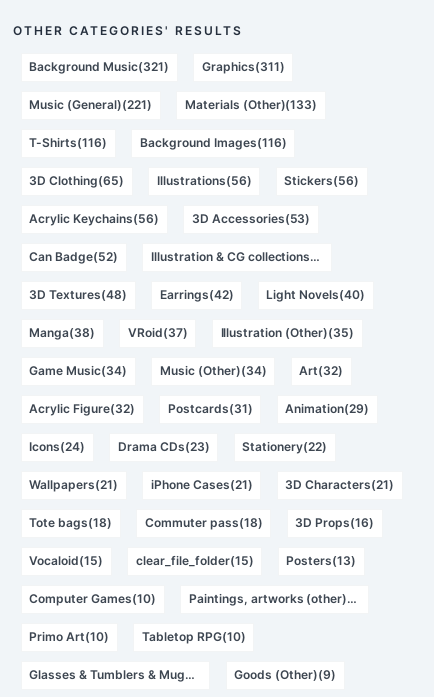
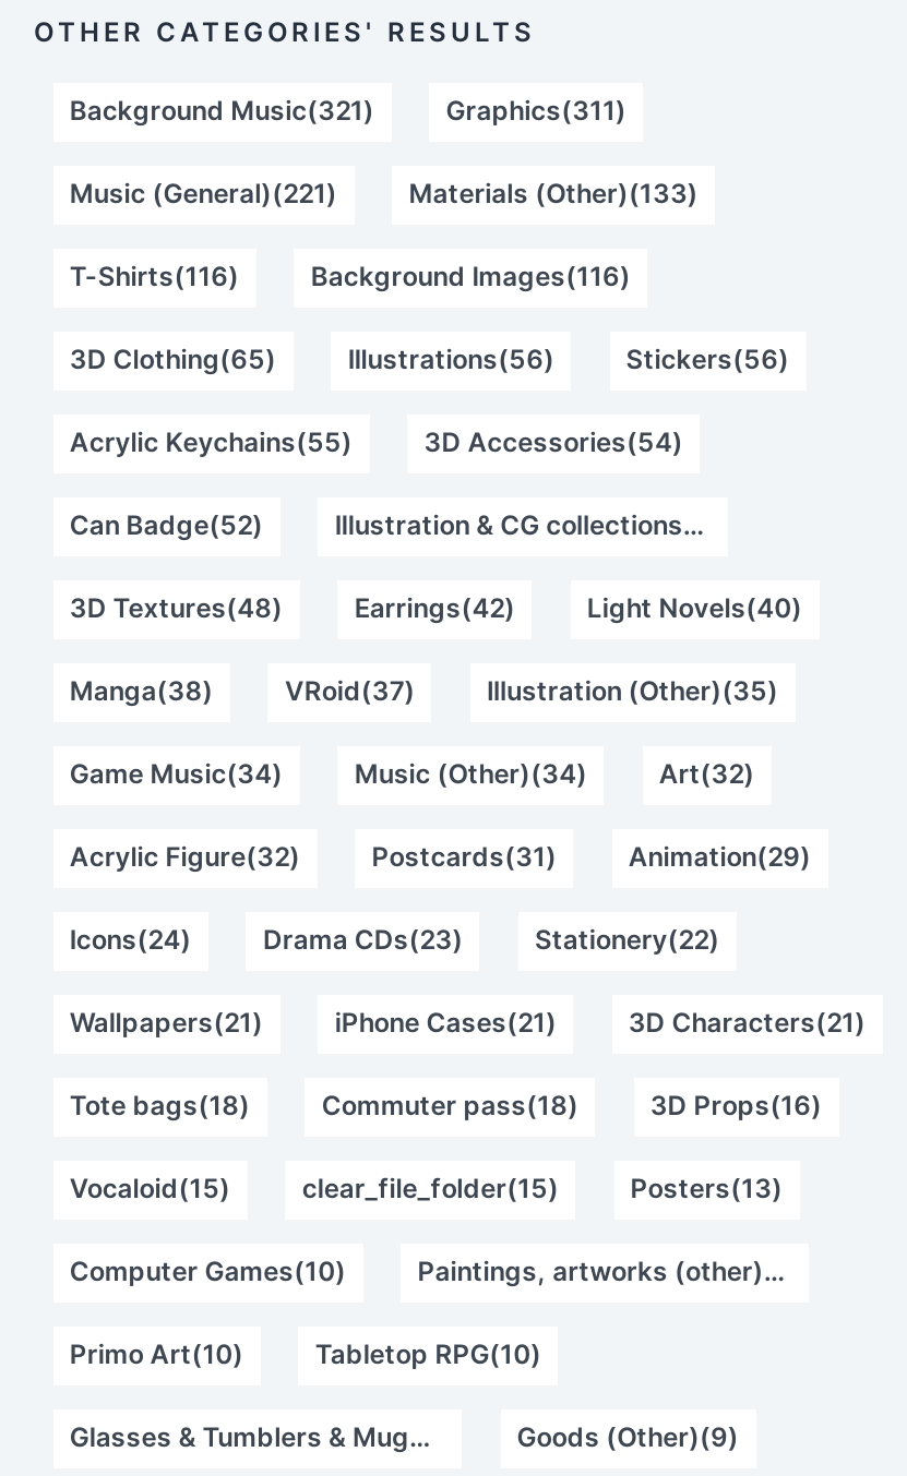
- Acrylic Keychains(56)
+ Acrylic Keychains(55)

- 3D Accessories(53)
+ 3D Accessories(54)
